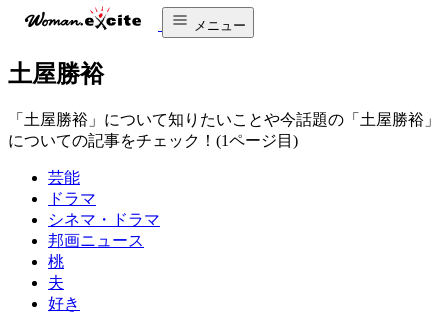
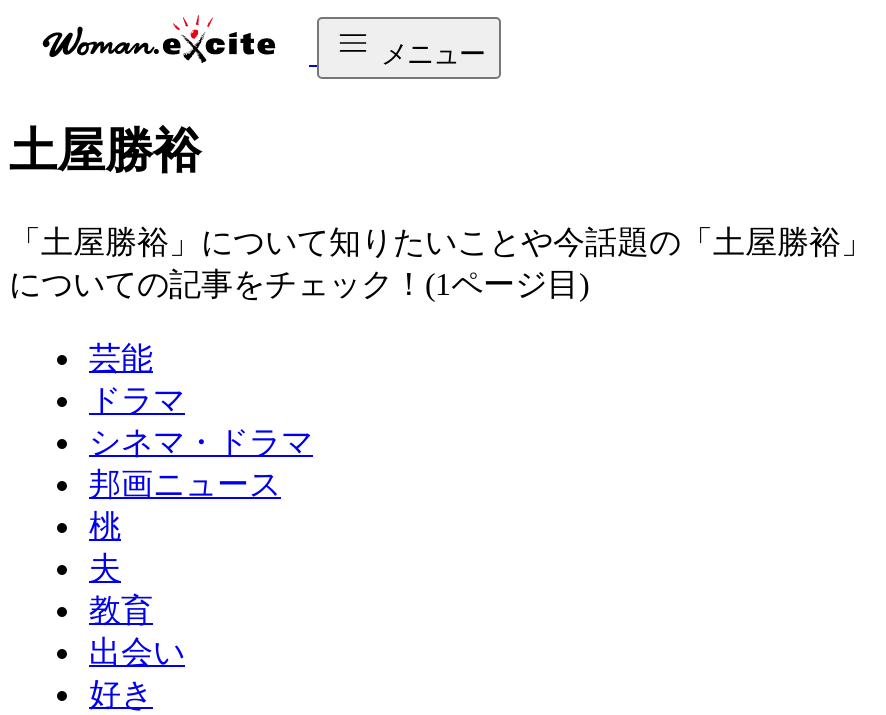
+ 教育
+ 出会い
